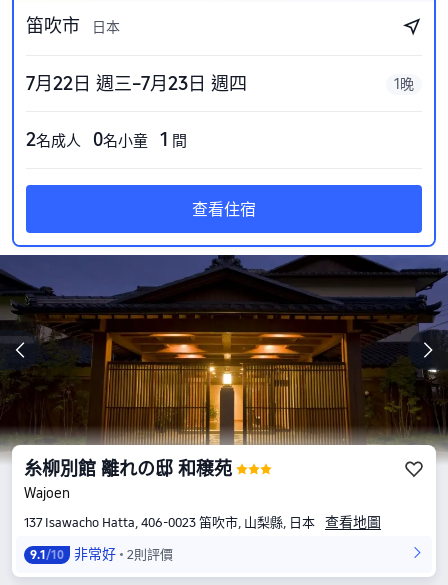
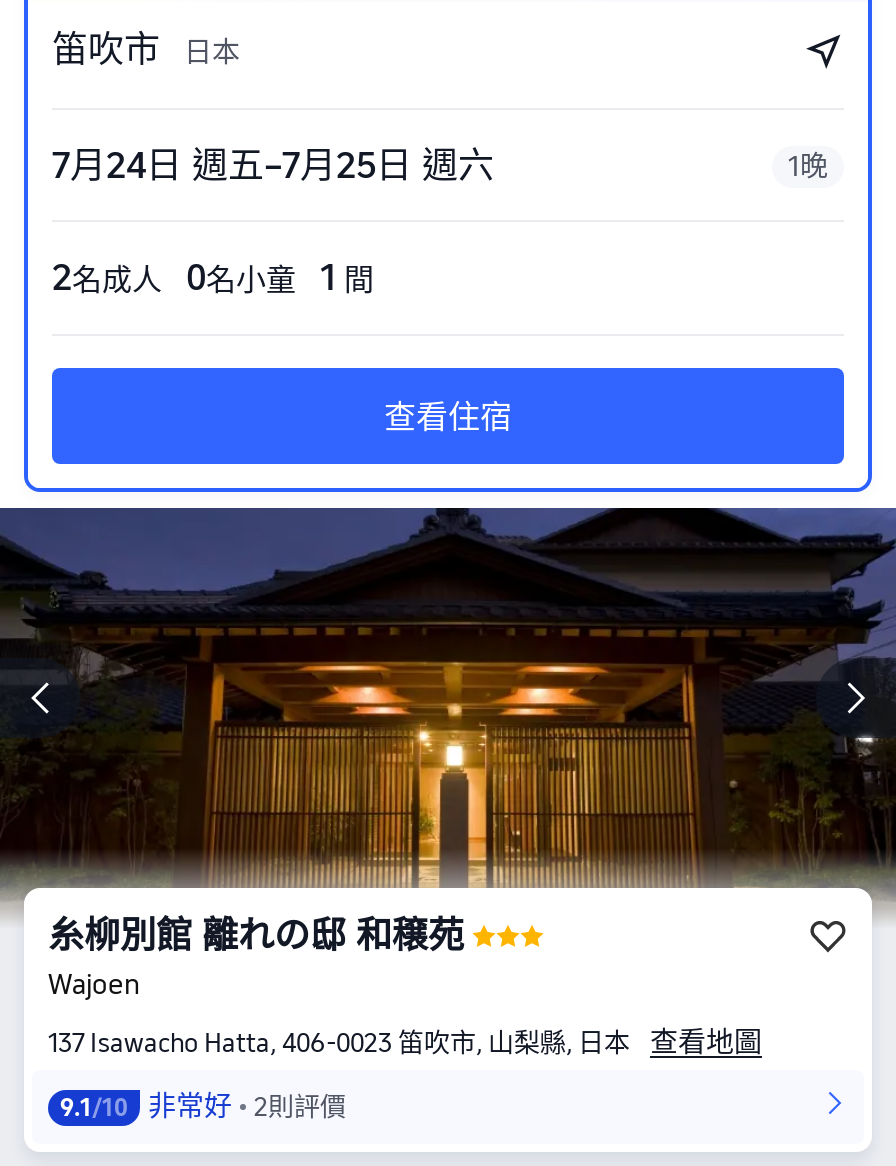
- 7月22日 週三–7月23日 週四
+ 7月24日 週五–7月25日 週六
